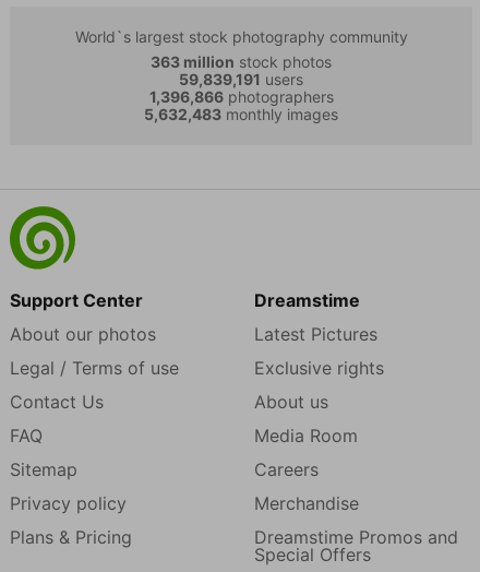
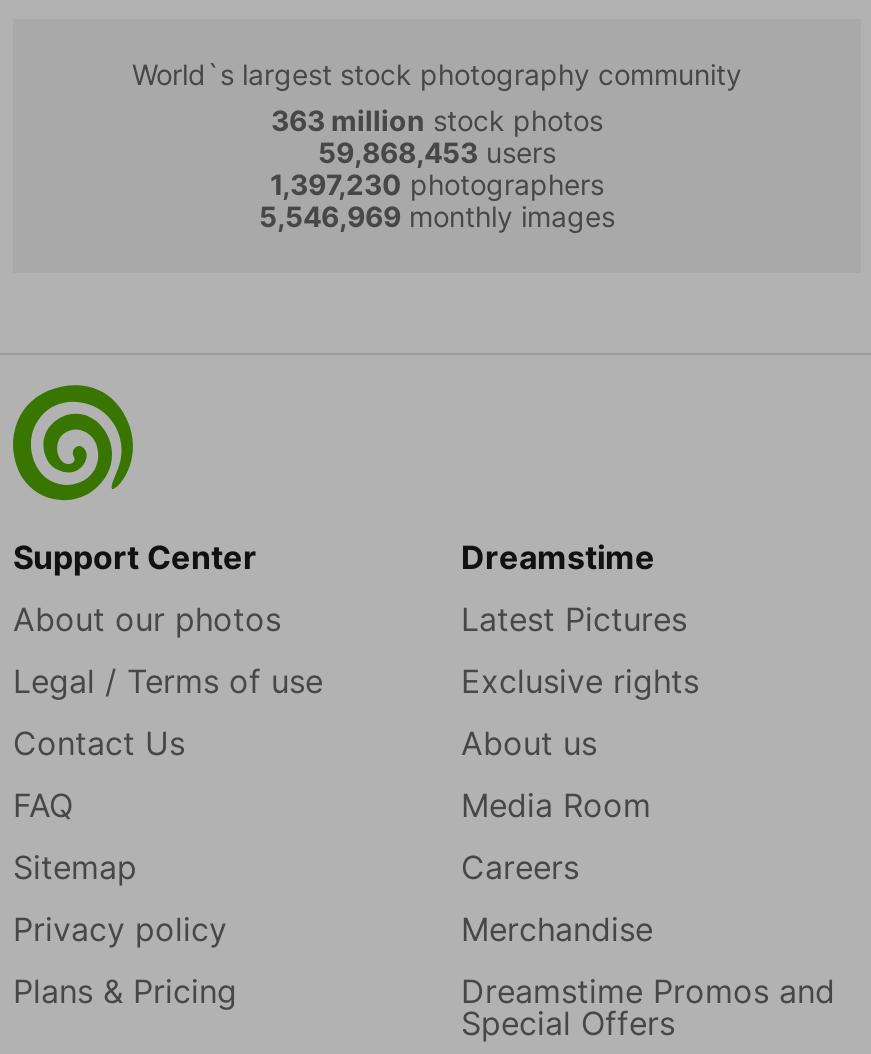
- 59,839,191 users
+ 59,868,453 users

- 1,396,866 photographers
+ 1,397,230 photographers

- 5,632,483 monthly images
+ 5,546,969 monthly images
